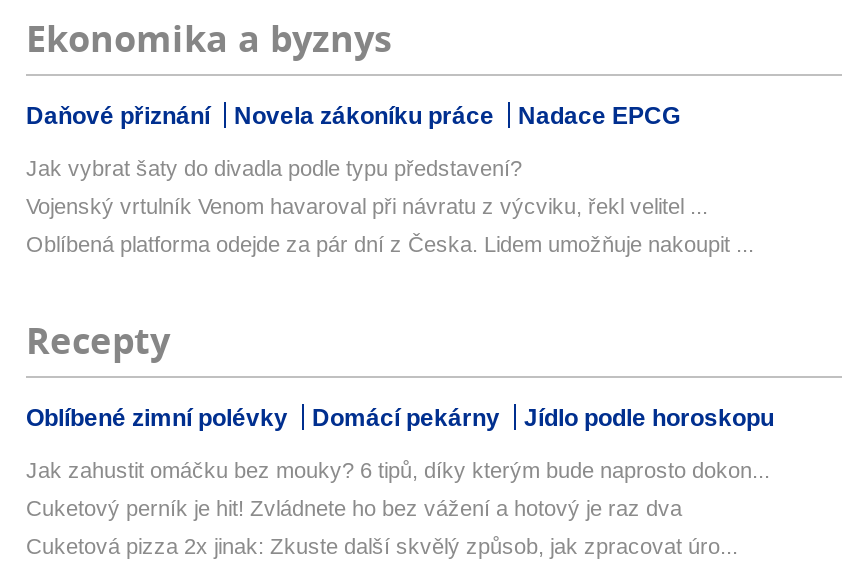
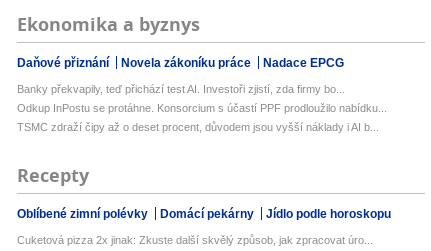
- Jak vybrat šaty do divadla podle typu představení?
+ Banky překvapily, teď přichází test AI. Investoři zjistí, zda firmy bo...

- Vojenský vrtulník Venom havaroval při návratu z výcviku, řekl velitel ...
+ Odkup InPostu se protáhne. Konsorcium s účastí PPF prodloužilo nabídku...

- Oblíbená platforma odejde za pár dní z Česka. Lidem umožňuje nakoupit ...
+ TSMC zdraží čipy až o deset procent, důvodem jsou vyšší náklady i AI b...

- Jak zahustit omáčku bez mouky? 6 tipů, díky kterým bude naprosto dokon...
- Cuketový perník je hit! Zvládnete ho bez vážení a hotový je raz dva
